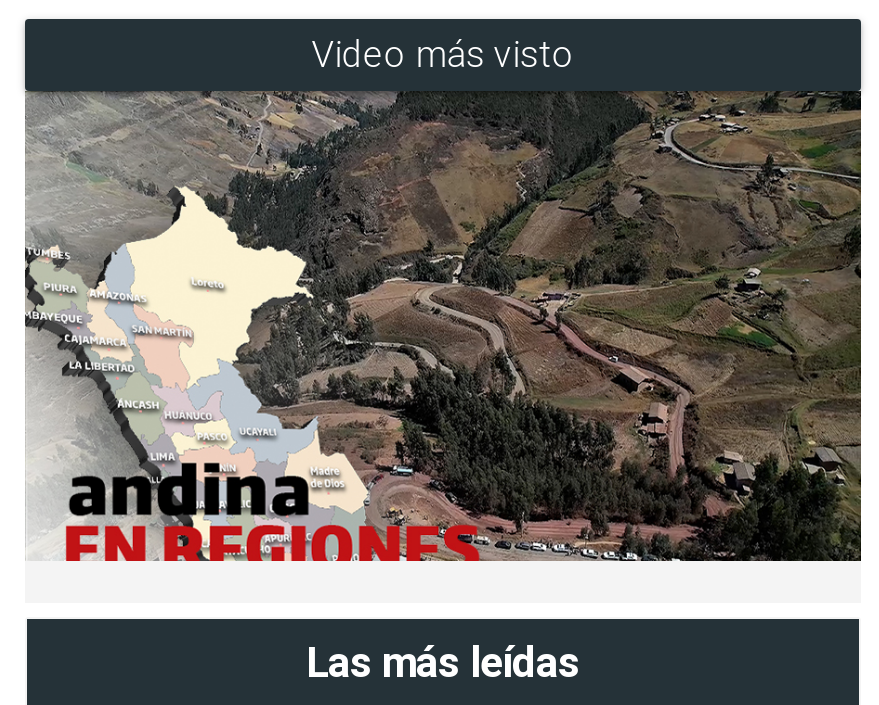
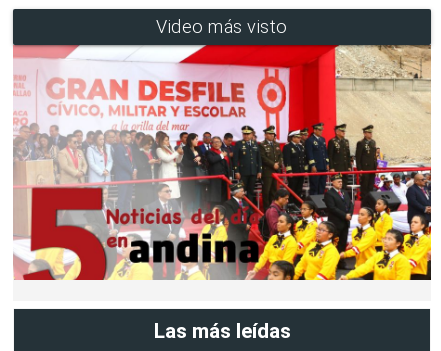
- [image]
+ [image]
